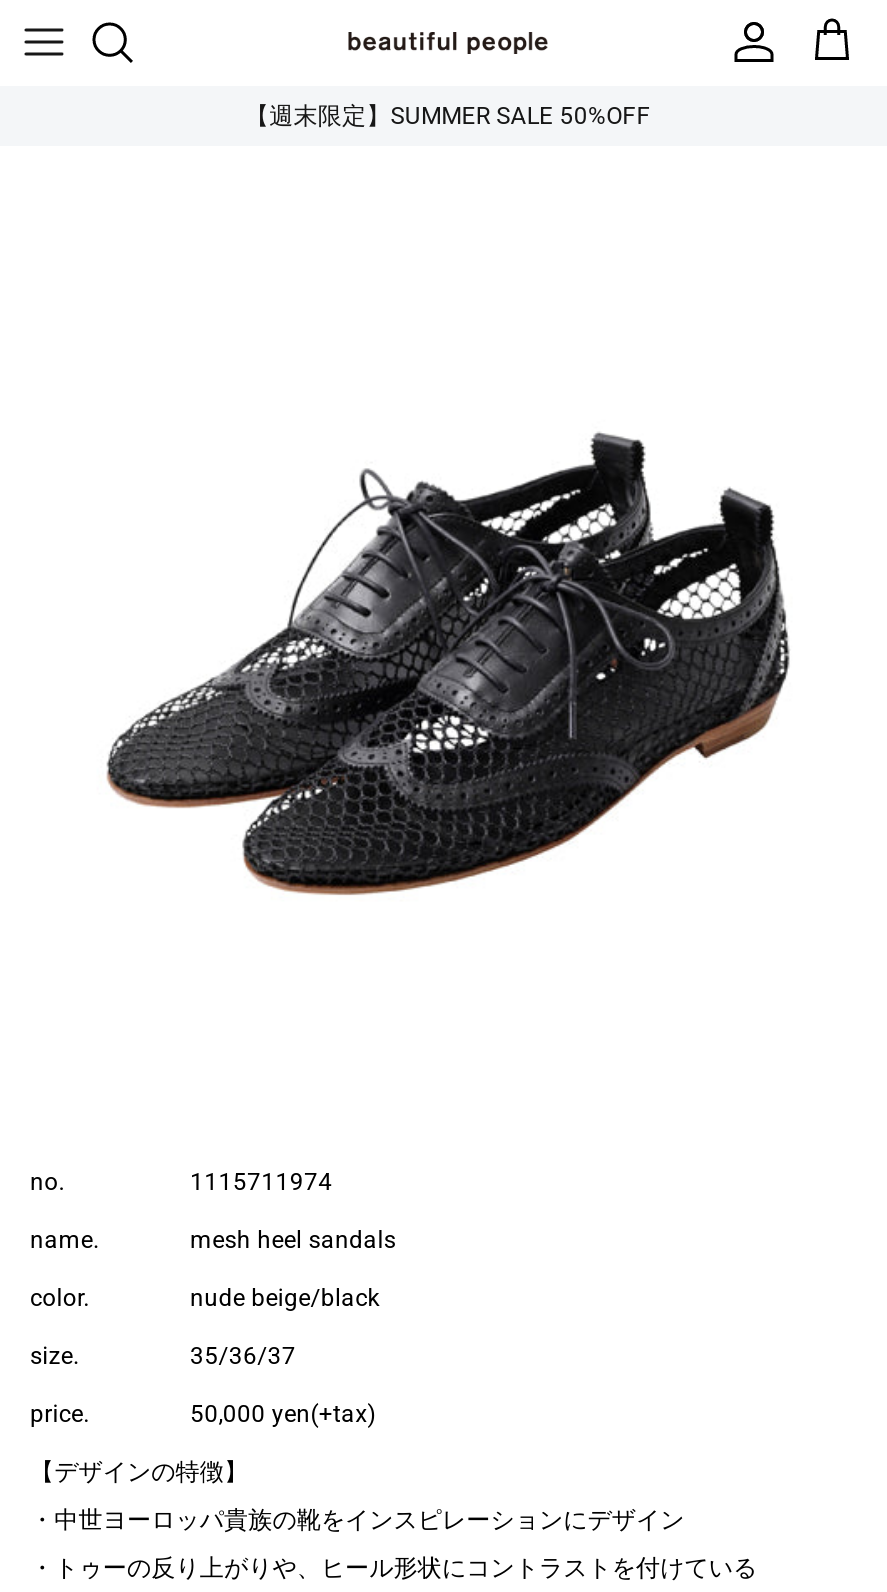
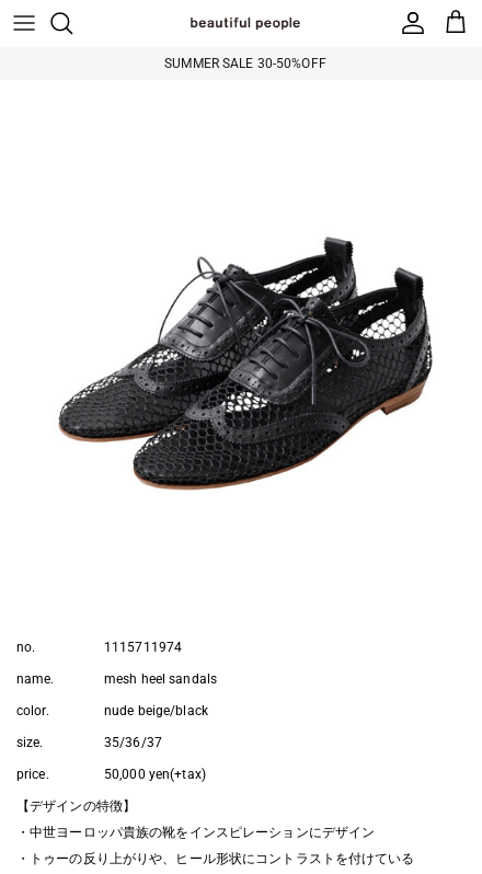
- 【週末限定】SUMMER SALE 50%OFF
+ SUMMER SALE 30-50%OFF
